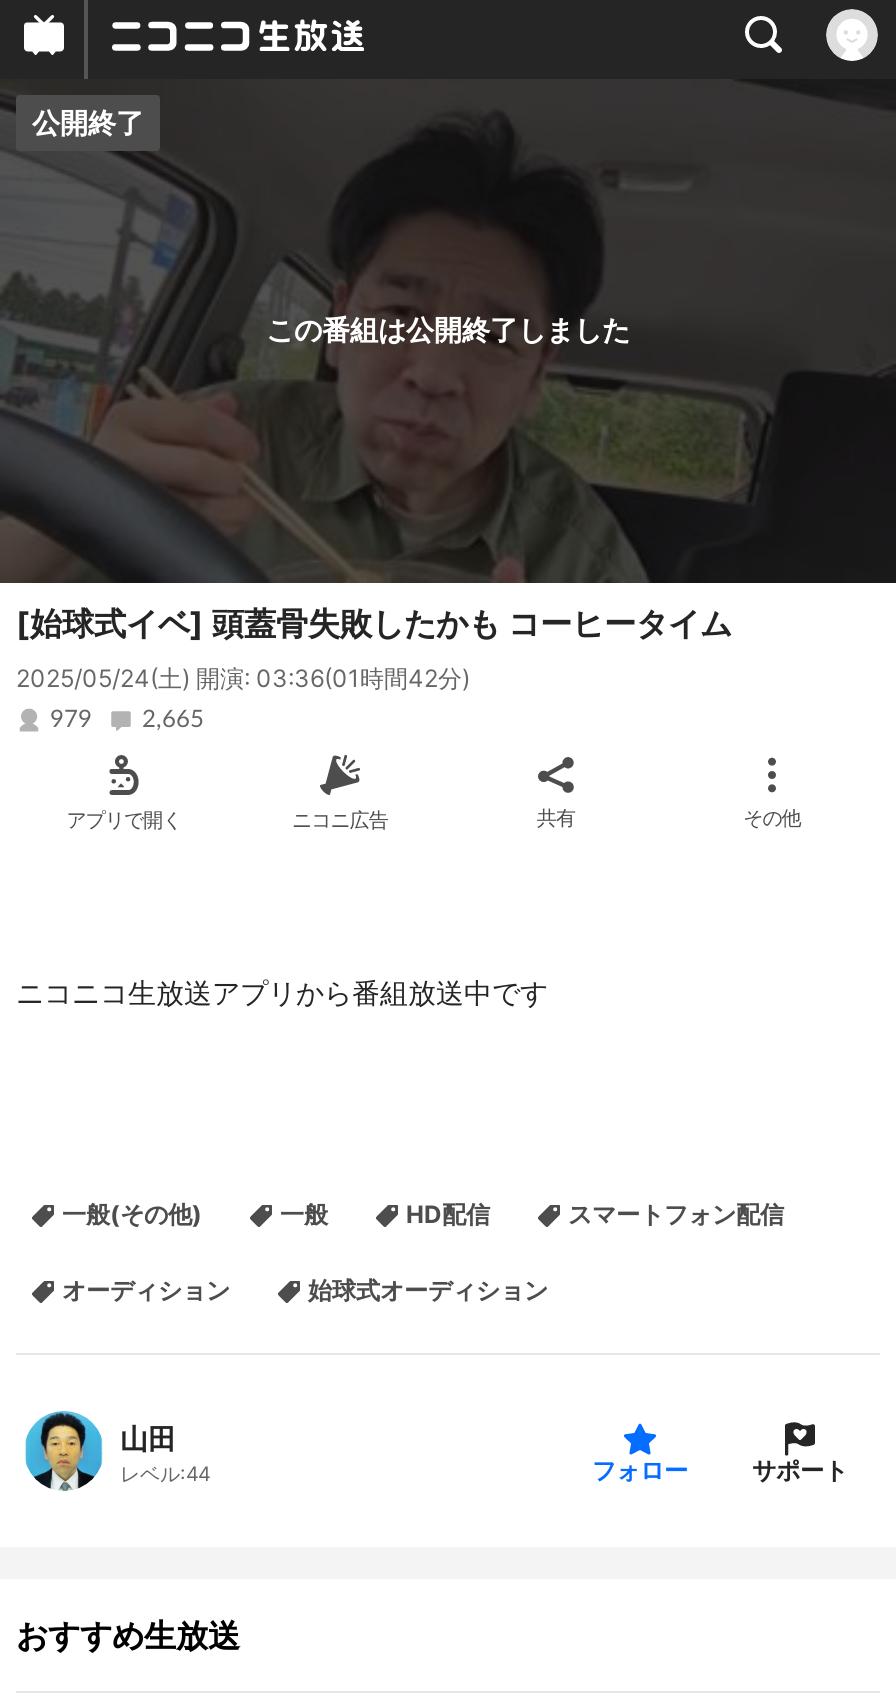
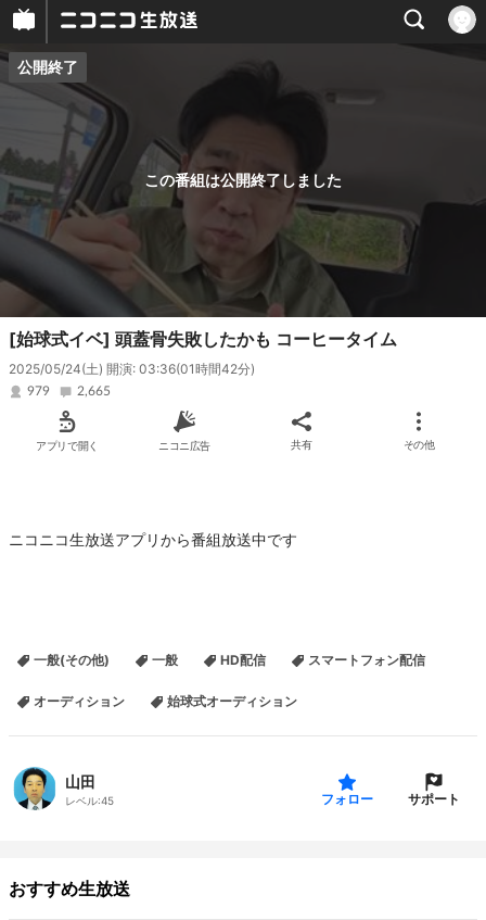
- レベル:44
+ レベル:45
